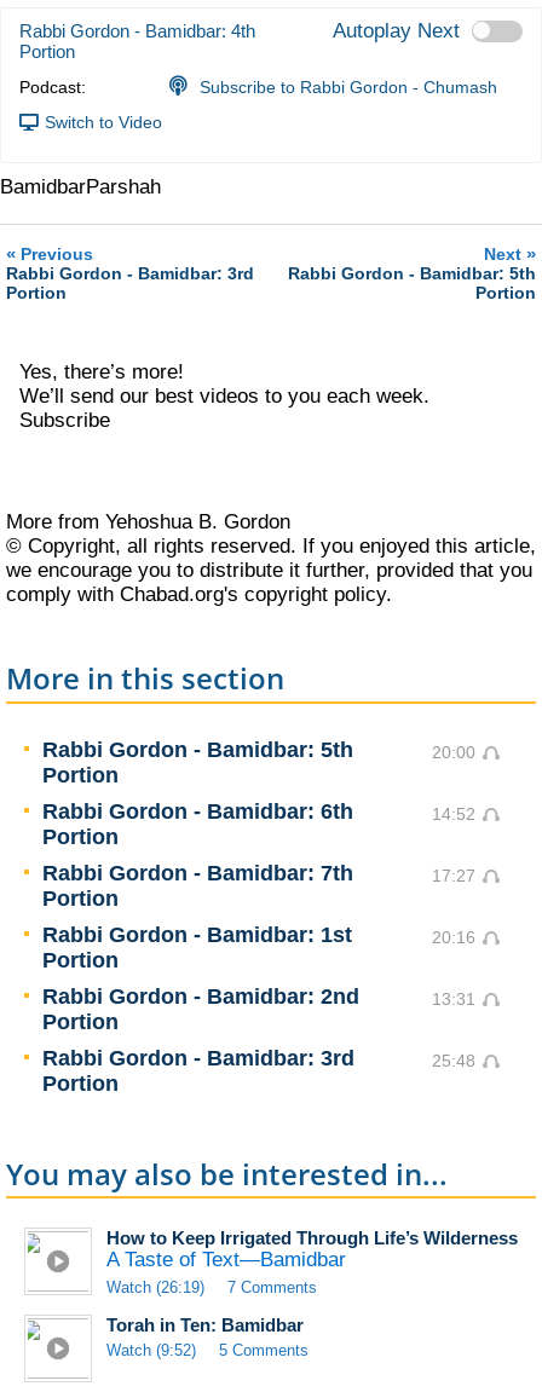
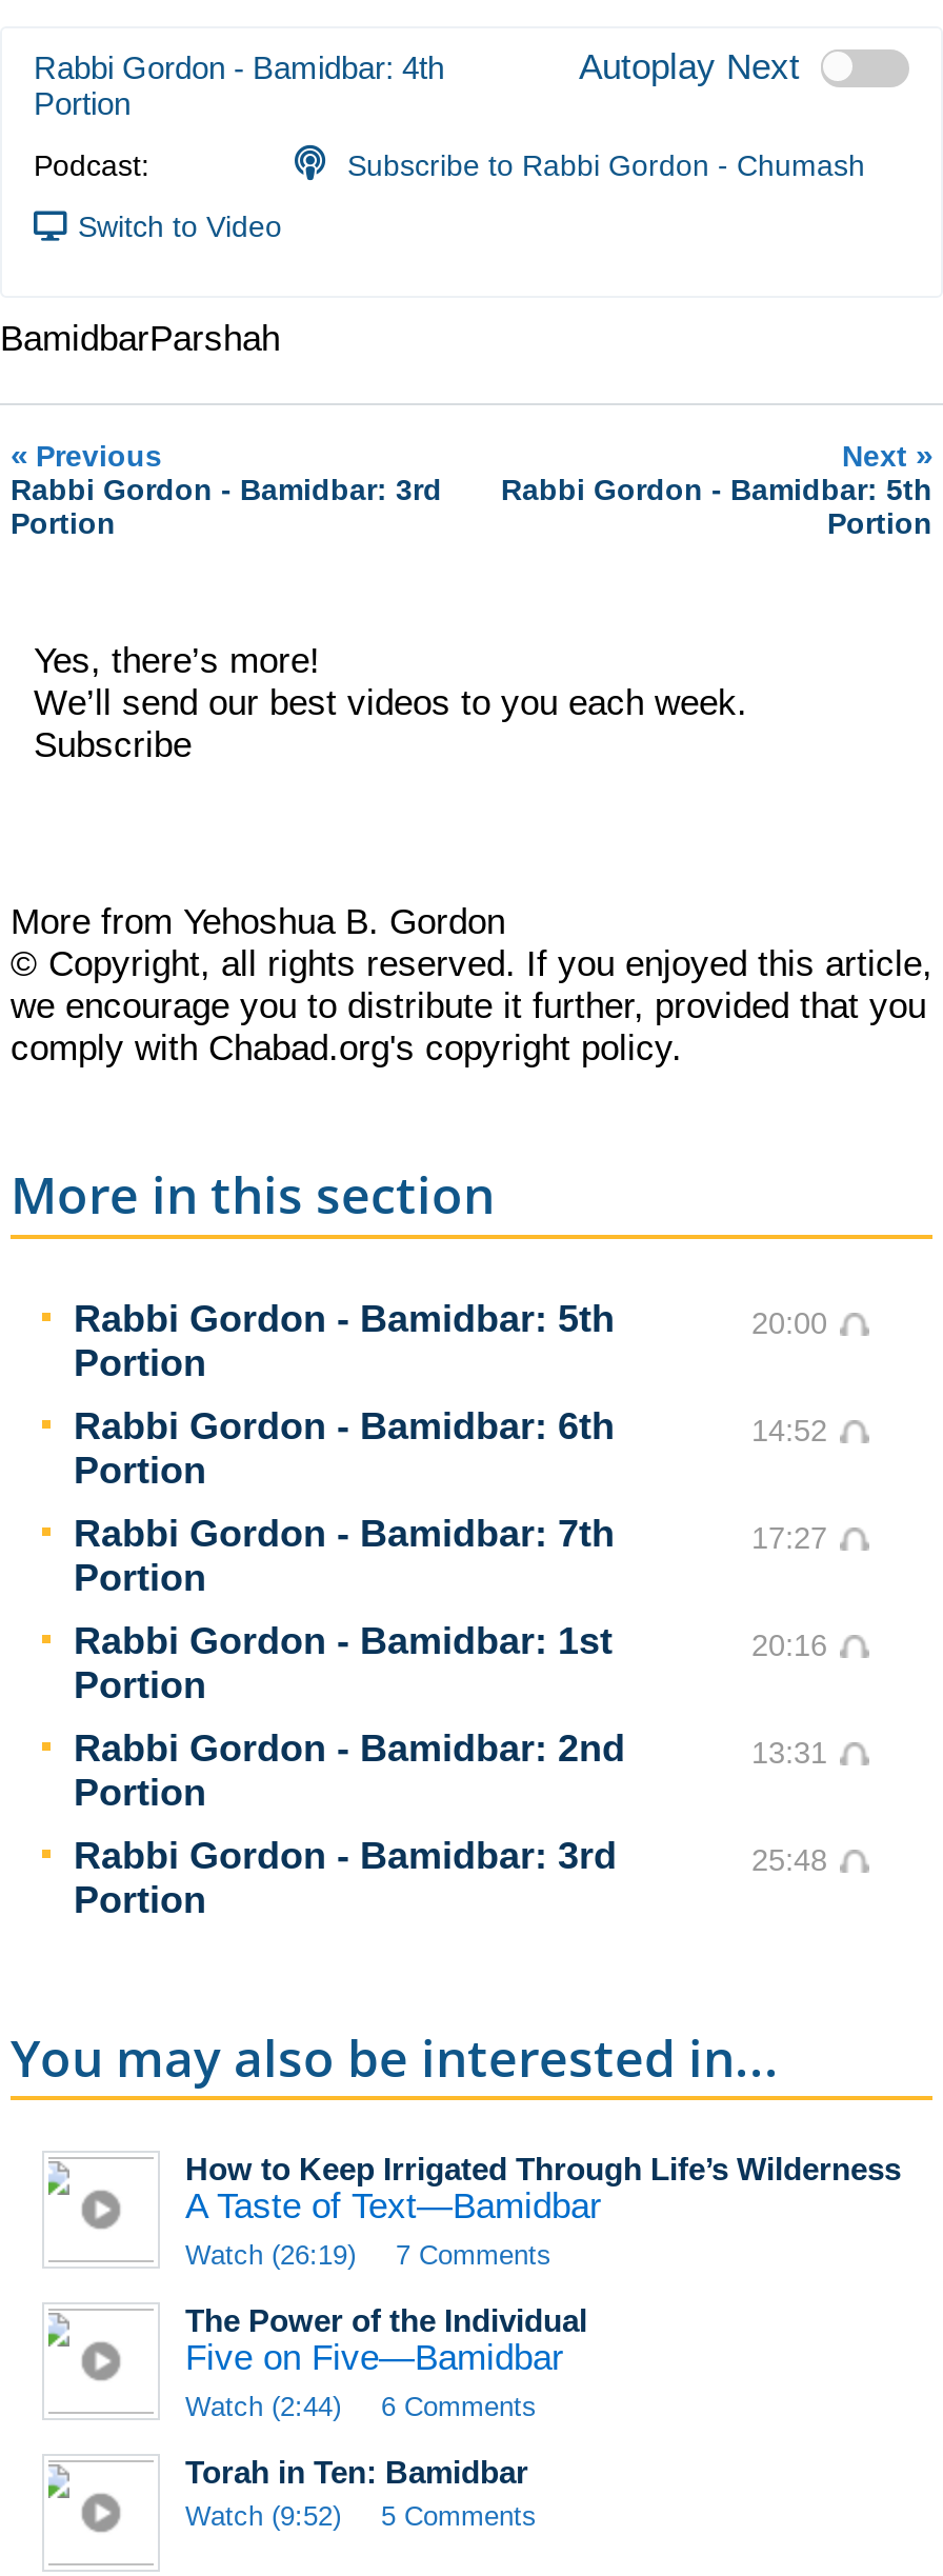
+ The Power of the Individual
+ Five on Five—Bamidbar
+ Watch (2:44)
+ 6 Comments
